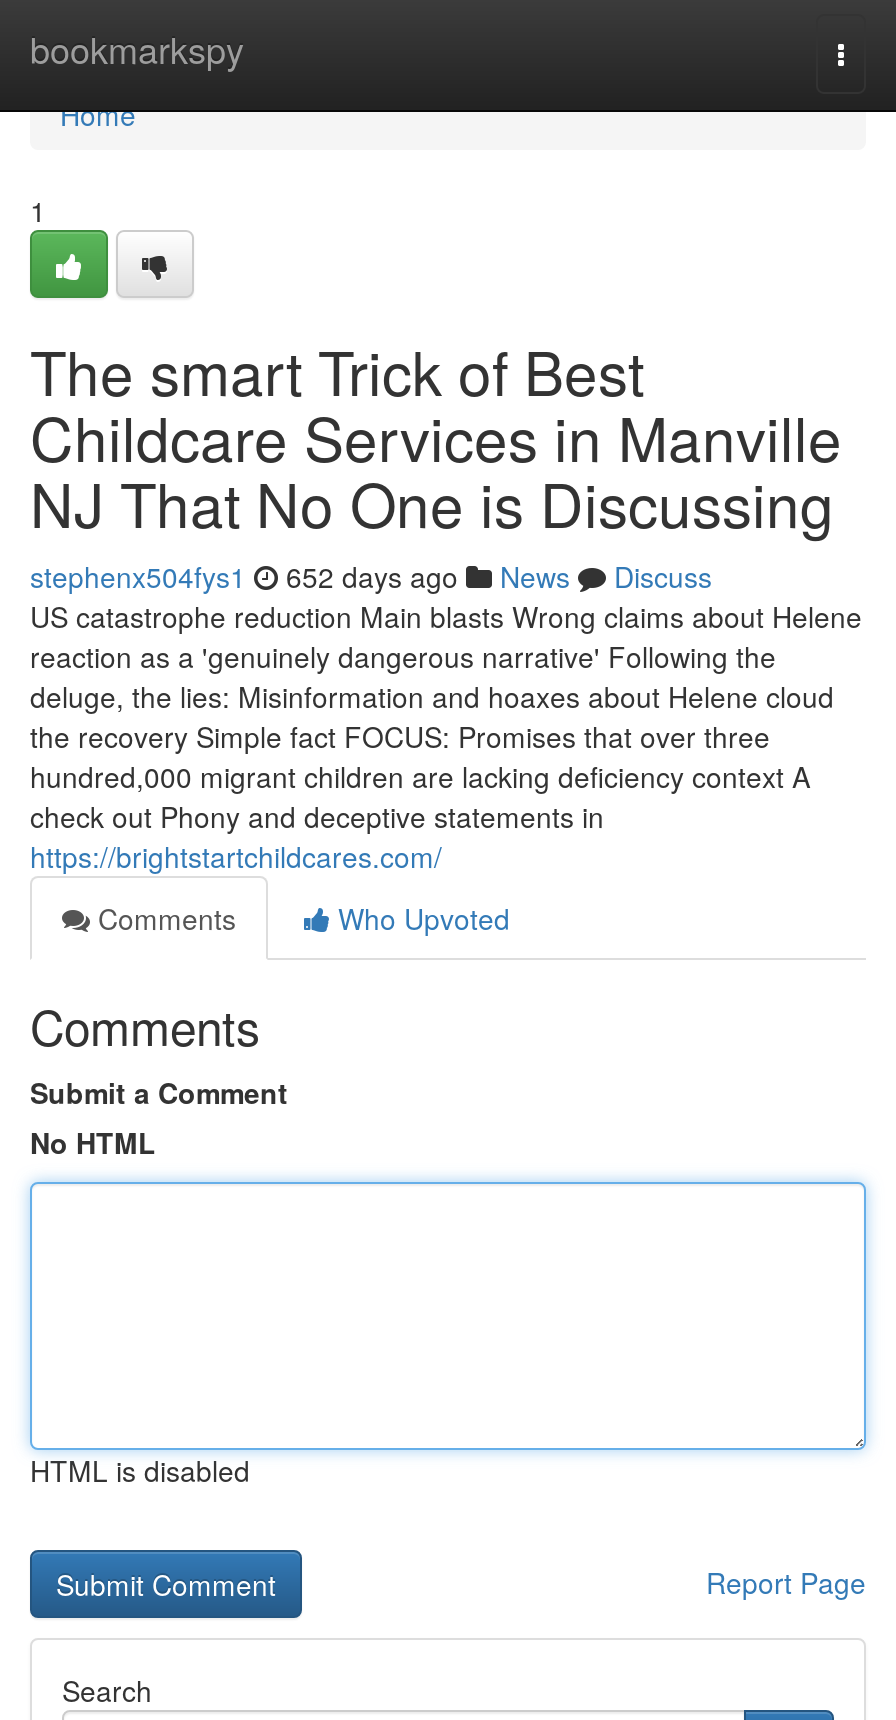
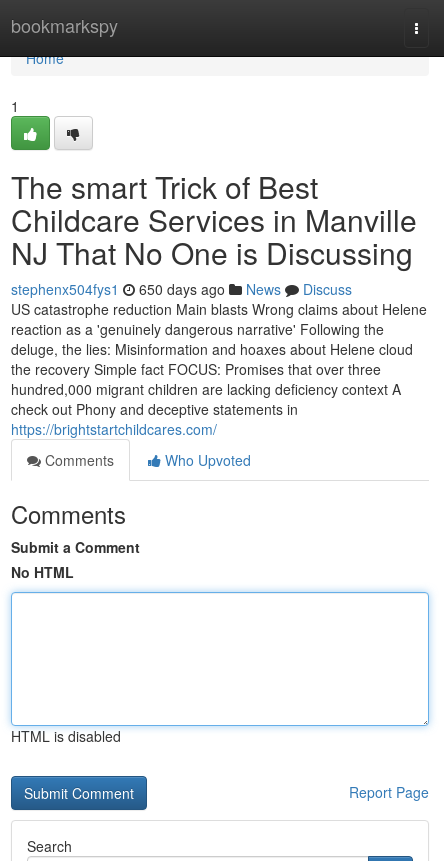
- stephenx504fys1 652 days ago News Discuss
+ stephenx504fys1 650 days ago News Discuss
